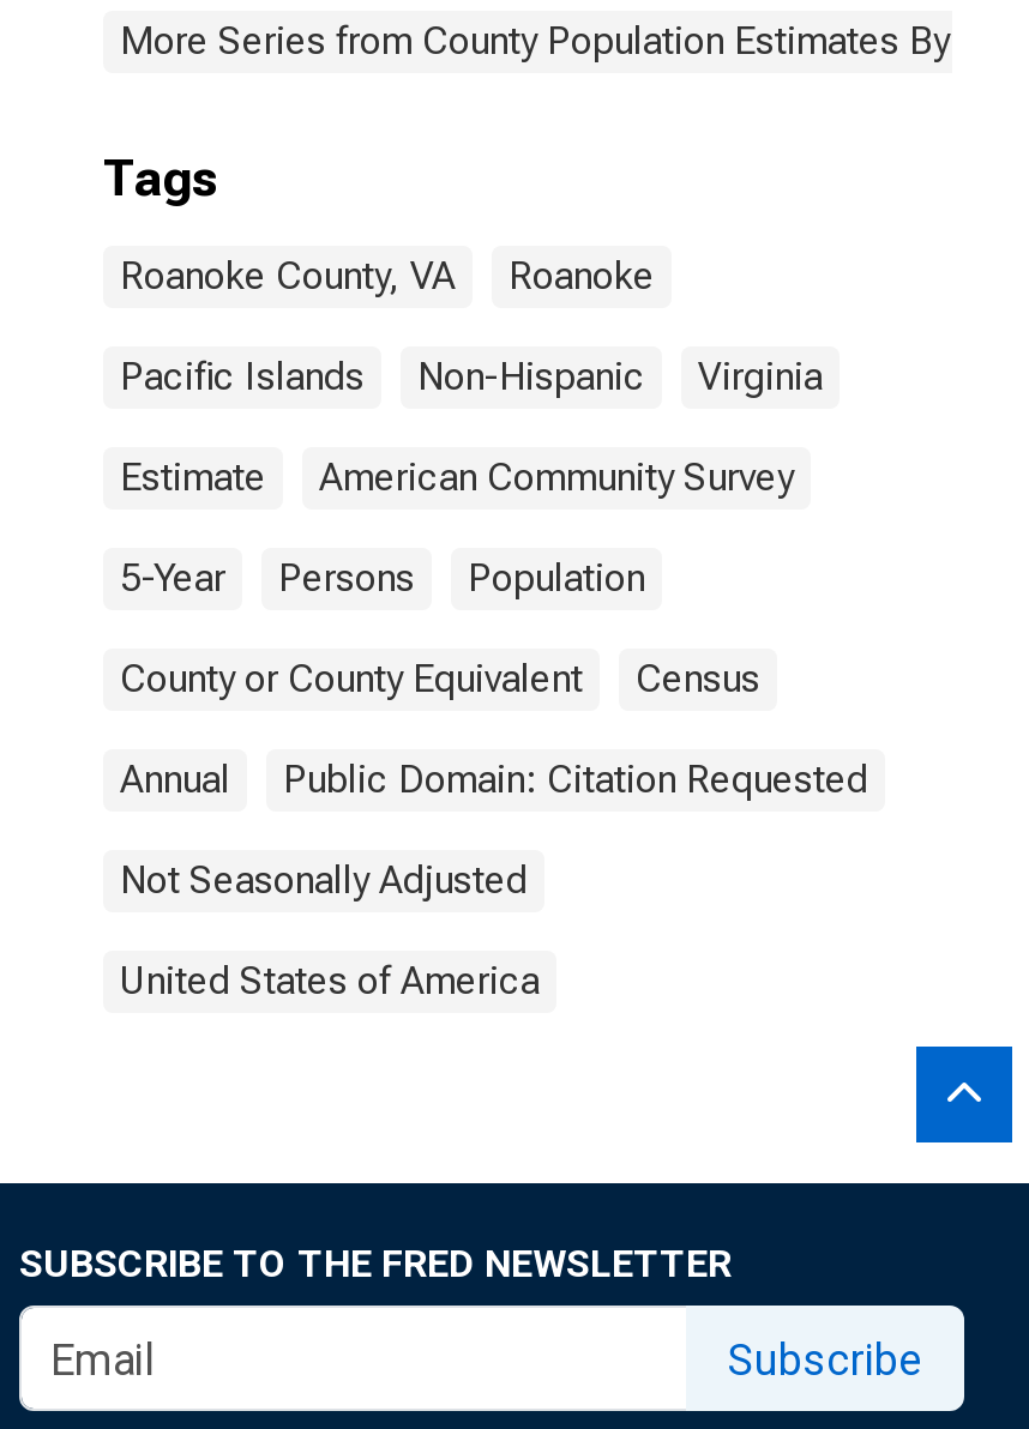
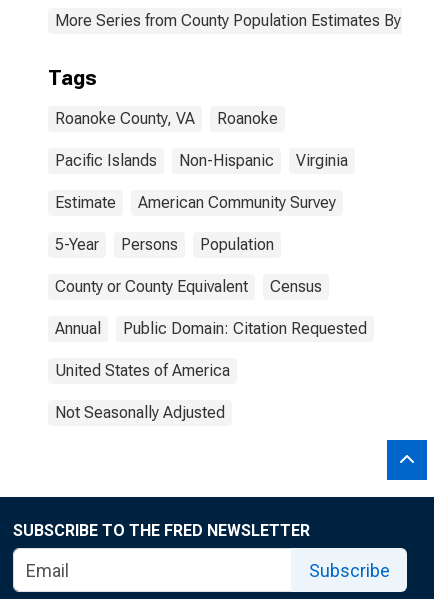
moved down: Not Seasonally Adjusted

moved up: United States of America
